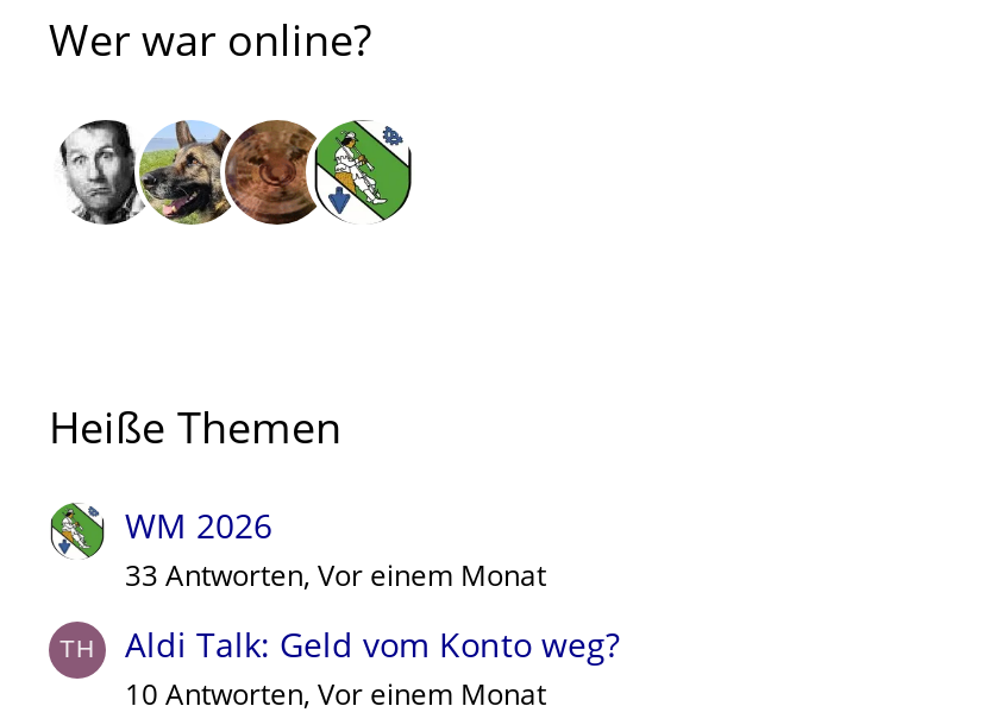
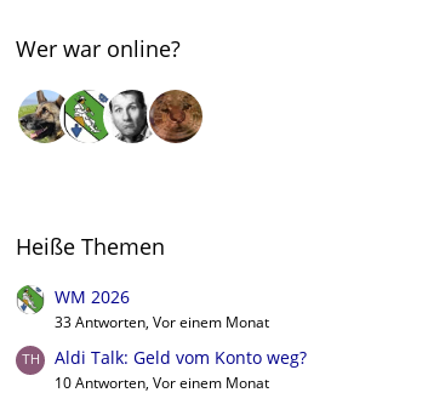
- [image]
+ [image]
